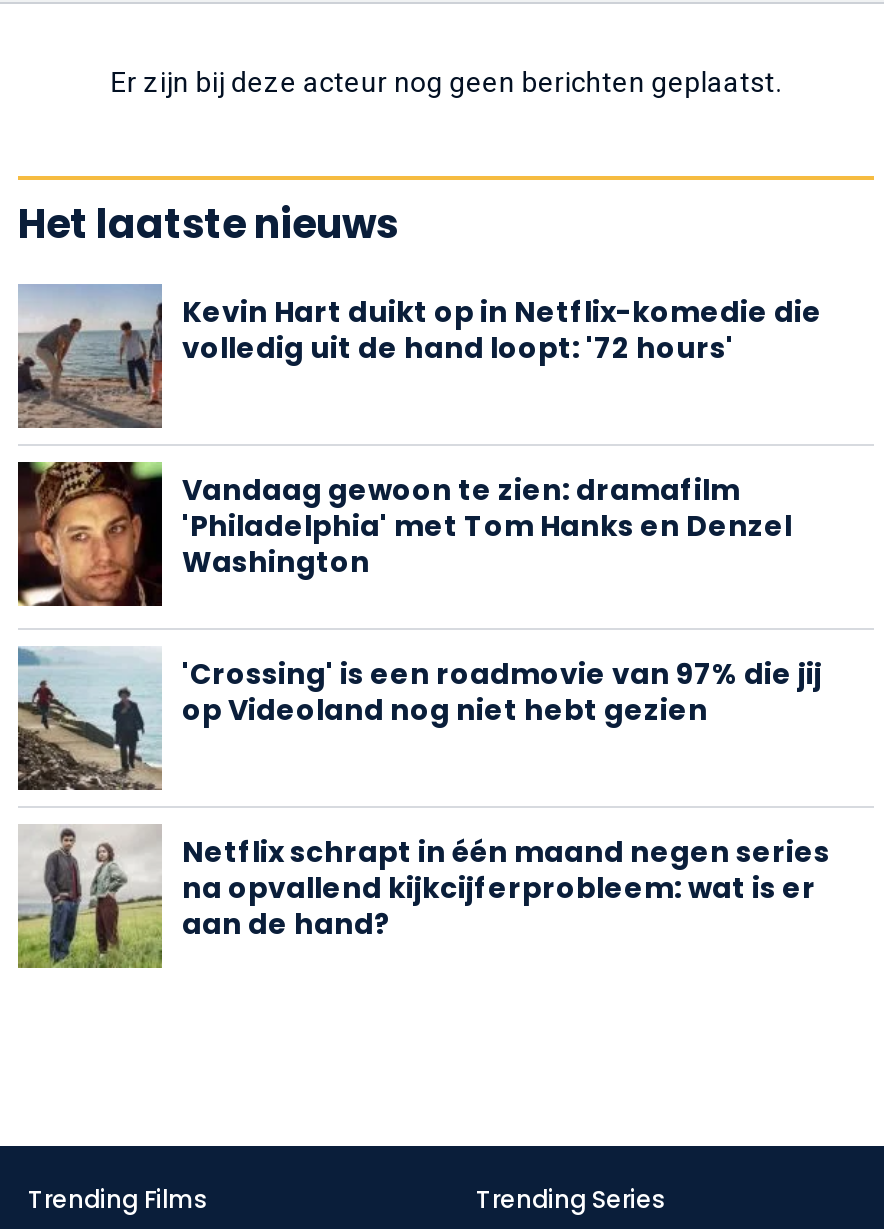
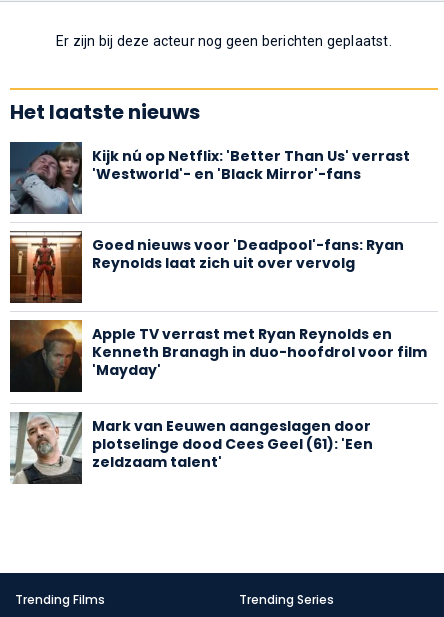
- [image]
- Kevin Hart duikt op in Netflix-komedie die
- volledig uit de hand loopt: '72 hours'
+ [image]
+ Kijk nú op Netflix: 'Better Than Us' verrast
+ 'Westworld'- en 'Black Mirror'-fans

- [image]
- Vandaag gewoon te zien: dramafilm
- 'Philadelphia' met Tom Hanks en Denzel
- Washington
+ [image]
+ Goed nieuws voor 'Deadpool'-fans: Ryan
+ Reynolds laat zich uit over vervolg

- [image]
- 'Crossing' is een roadmovie van 97% die jij
- op Videoland nog niet hebt gezien
+ [image]
+ Apple TV verrast met Ryan Reynolds en
+ Kenneth Branagh in duo-hoofdrol voor film
+ 'Mayday'

- [image]
- Netflix schrapt in één maand negen series
- na opvallend kijkcijferprobleem: wat is er
- aan de hand?
+ [image]
+ Mark van Eeuwen aangeslagen door
+ plotselinge dood Cees Geel (61): 'Een
+ zeldzaam talent'
